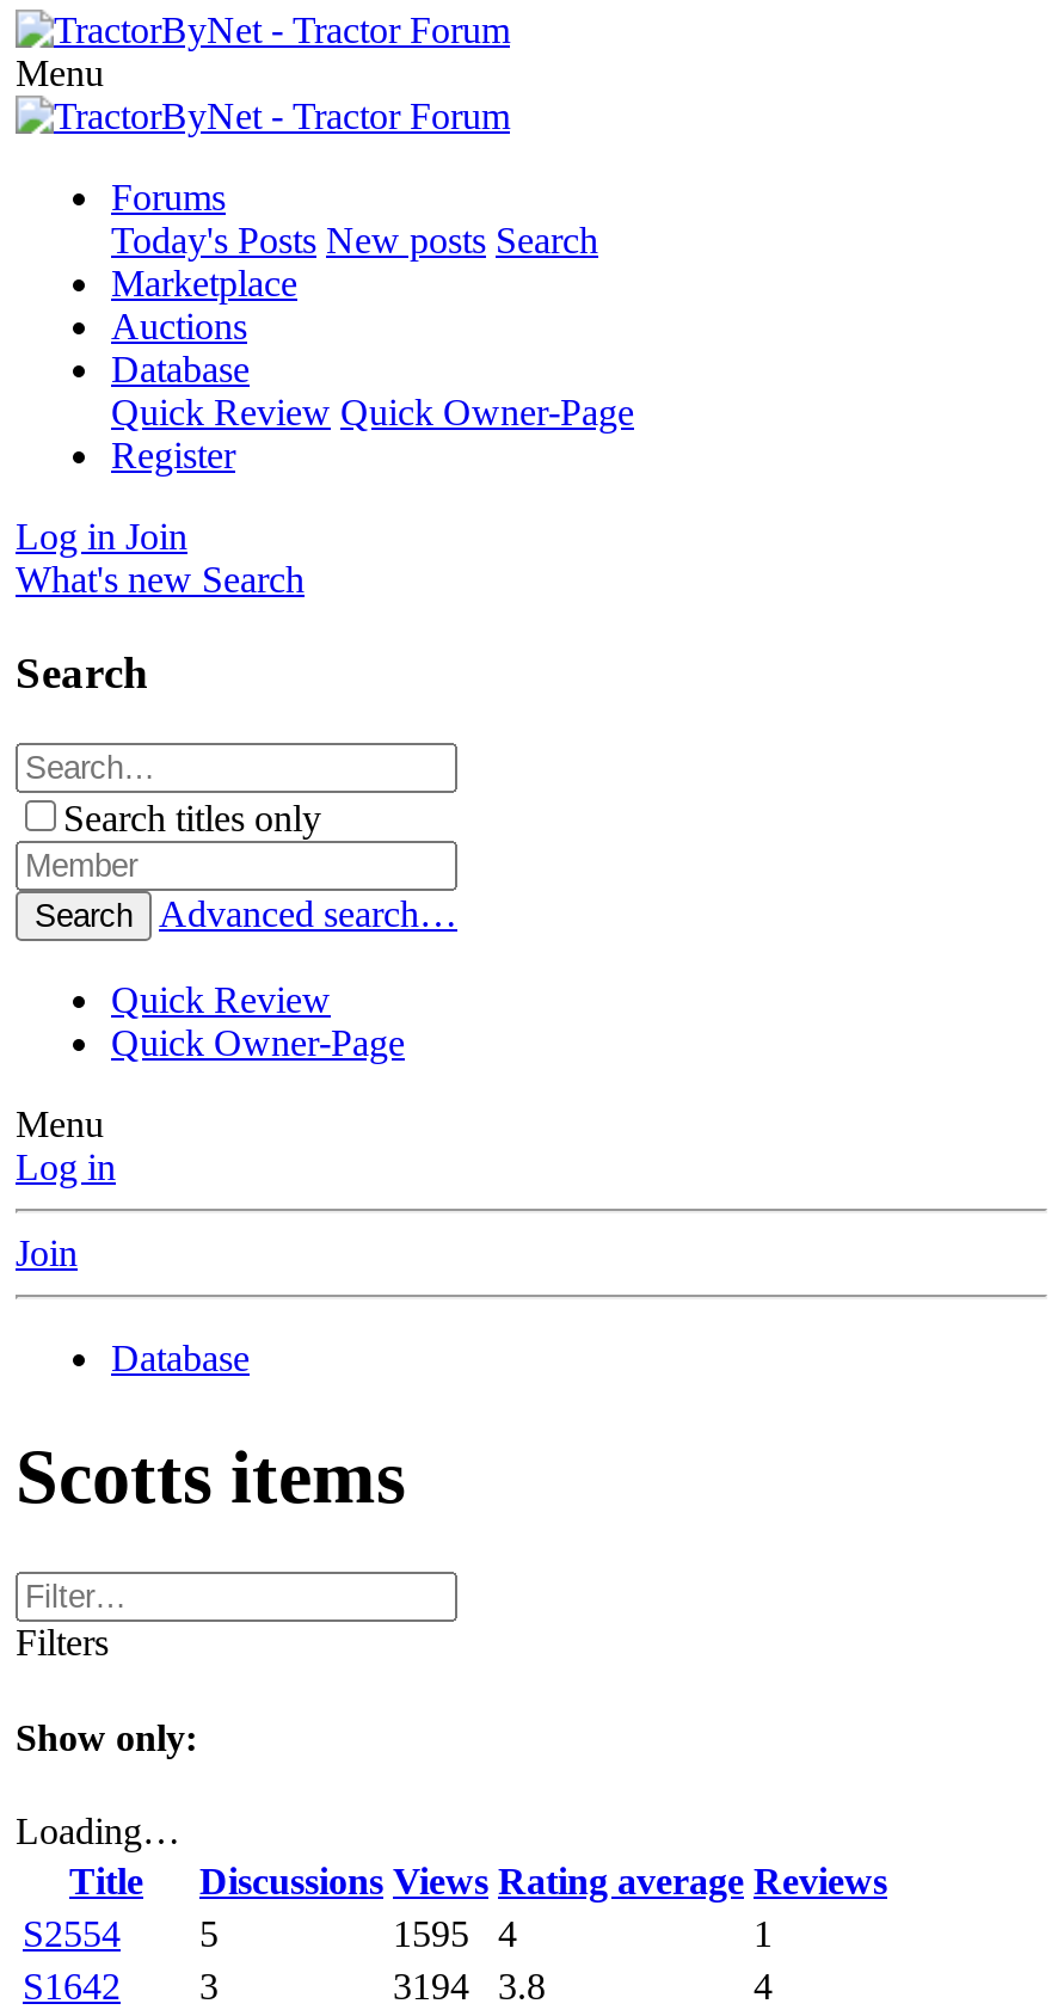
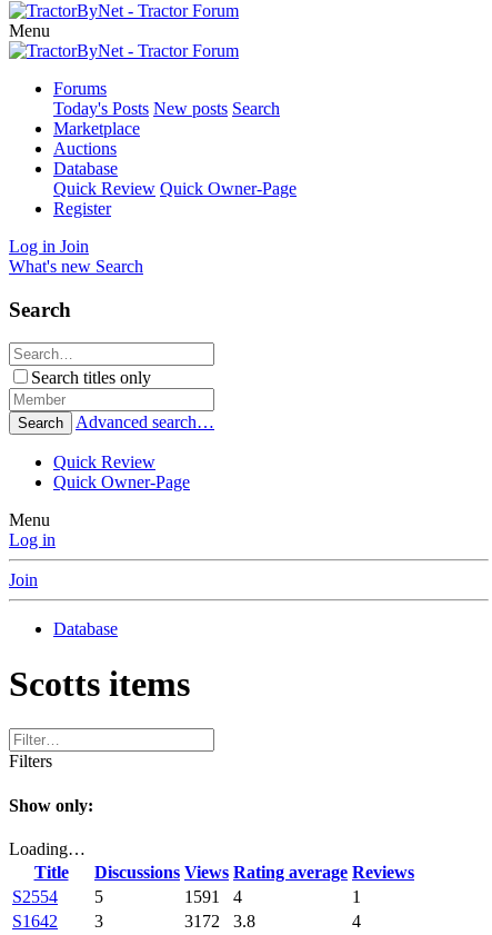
- 1595 4
+ 1591 4

- 3194 3.8
+ 3172 3.8
